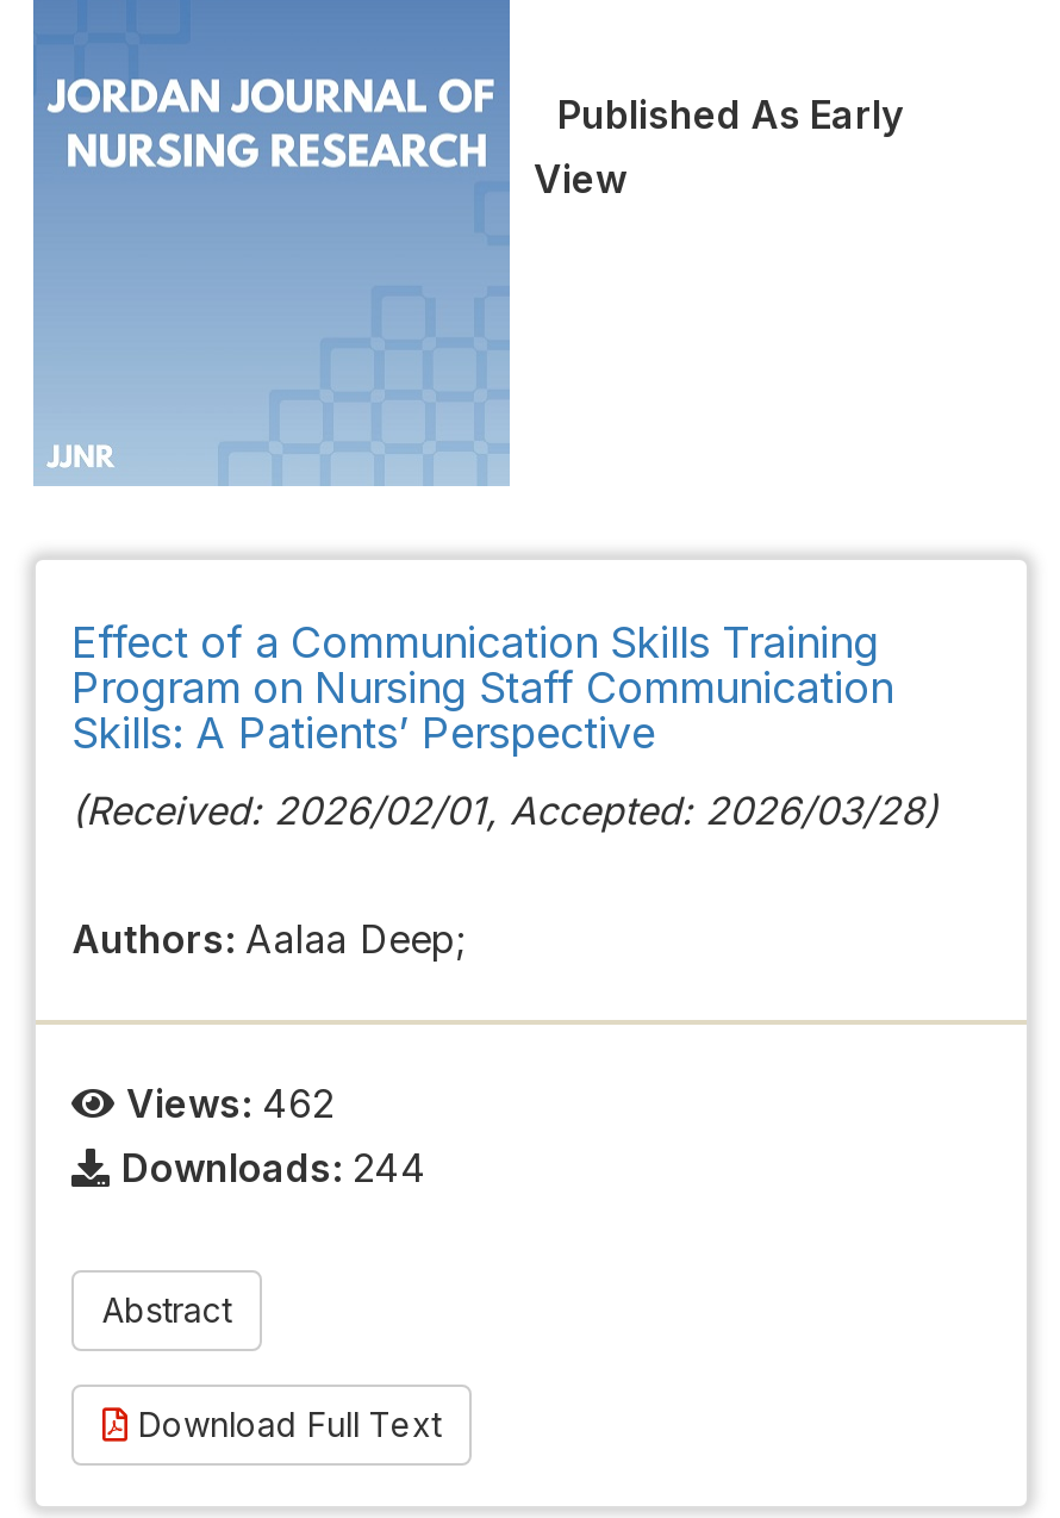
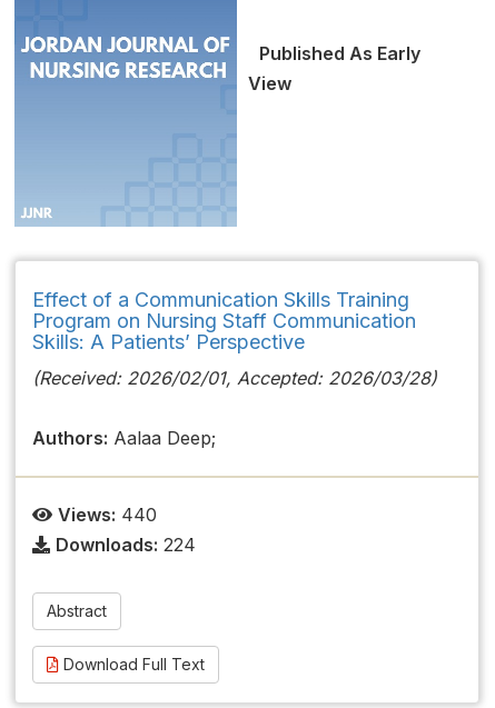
- Views: 462
+ Views: 440

- Downloads: 244
+ Downloads: 224
